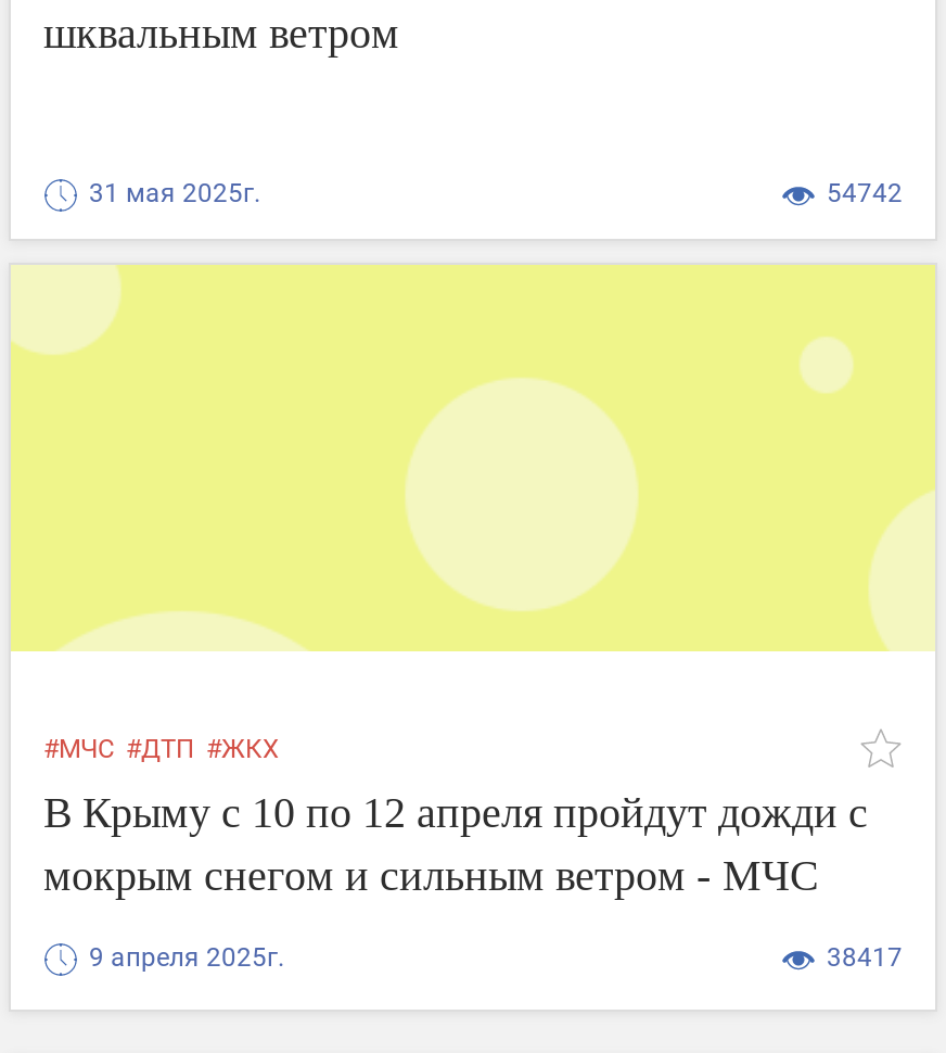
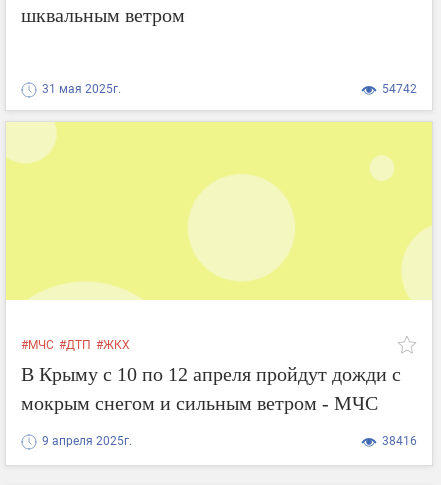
- 38417
+ 38416
